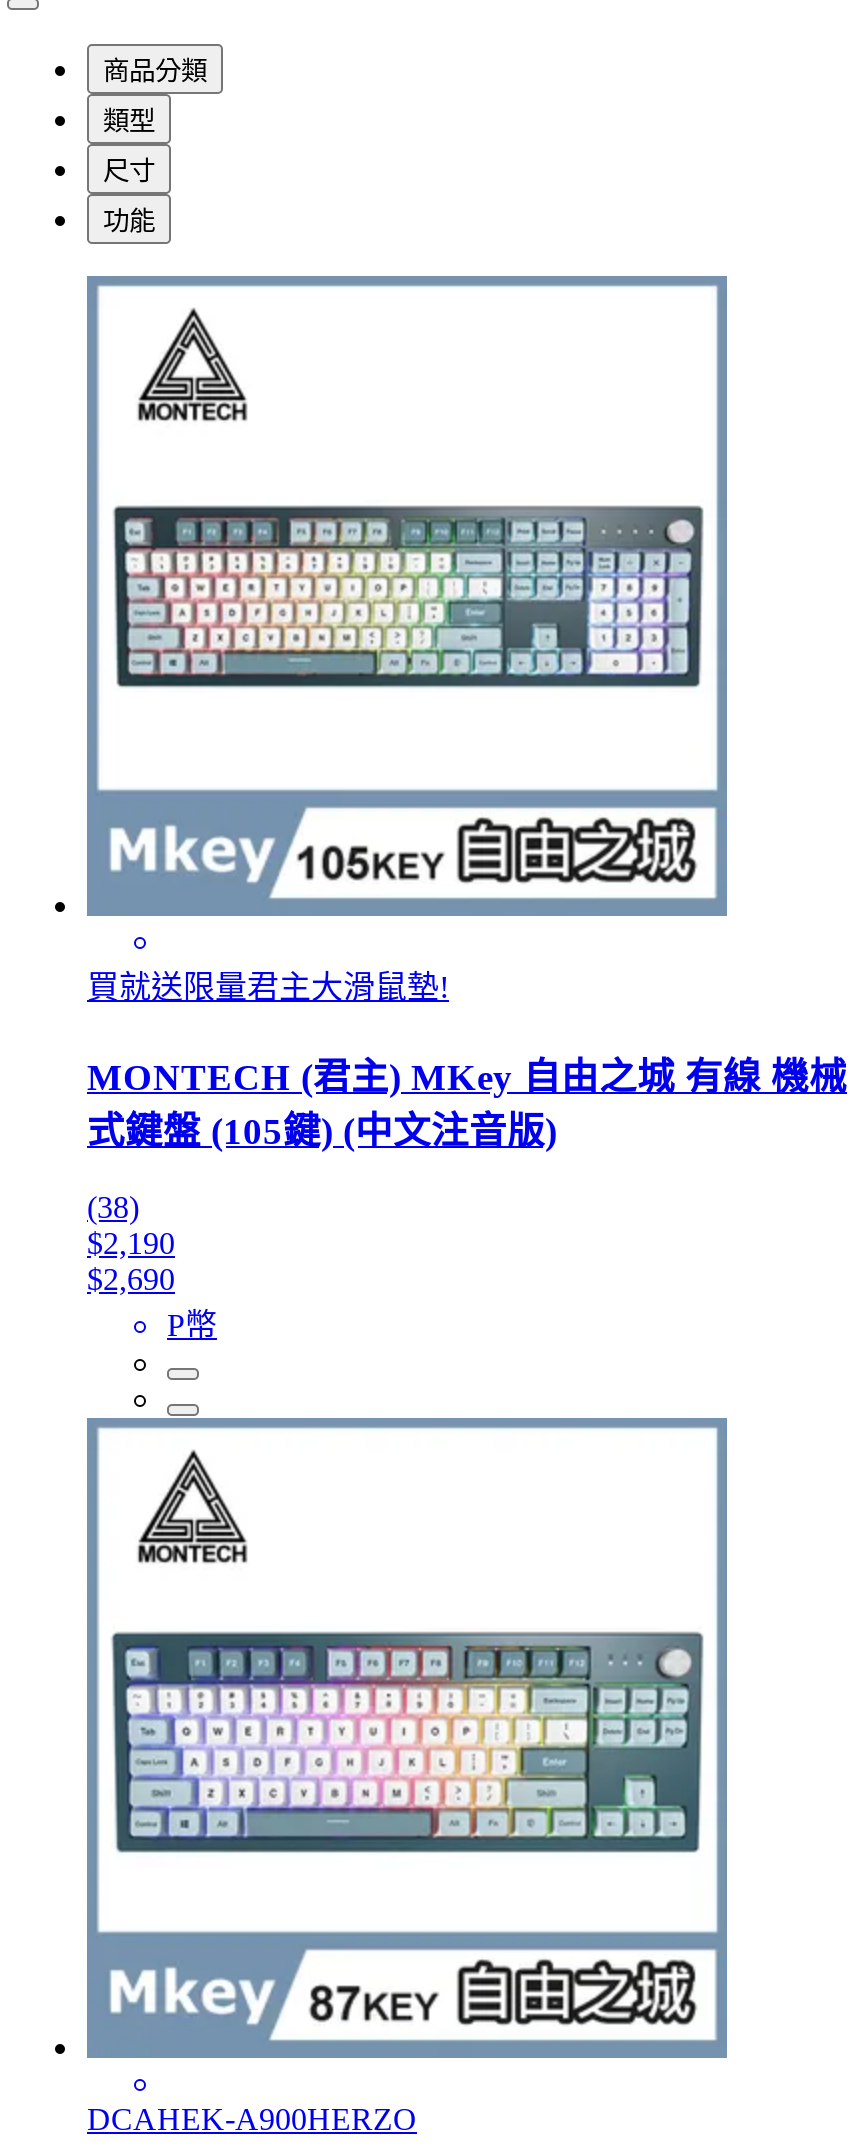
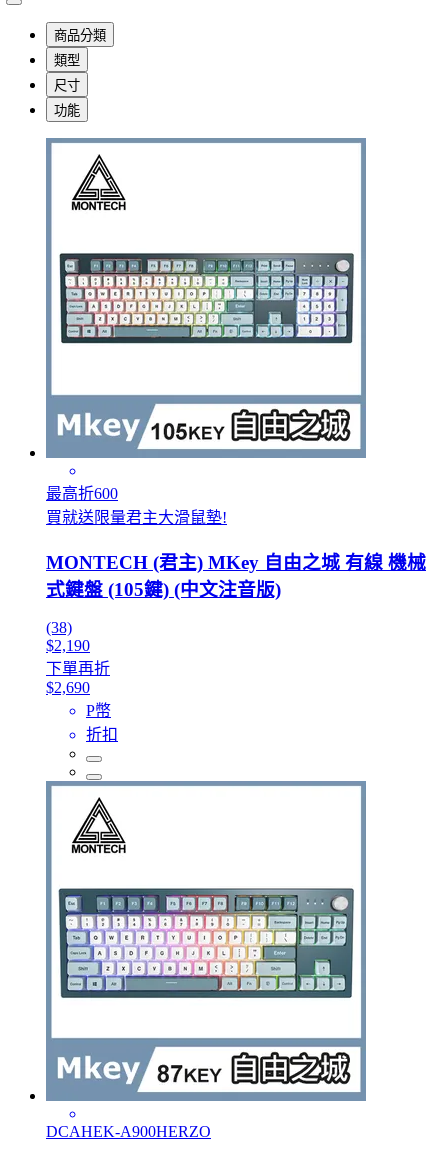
+ 最高折600

+ 下單再折

+ 折扣
